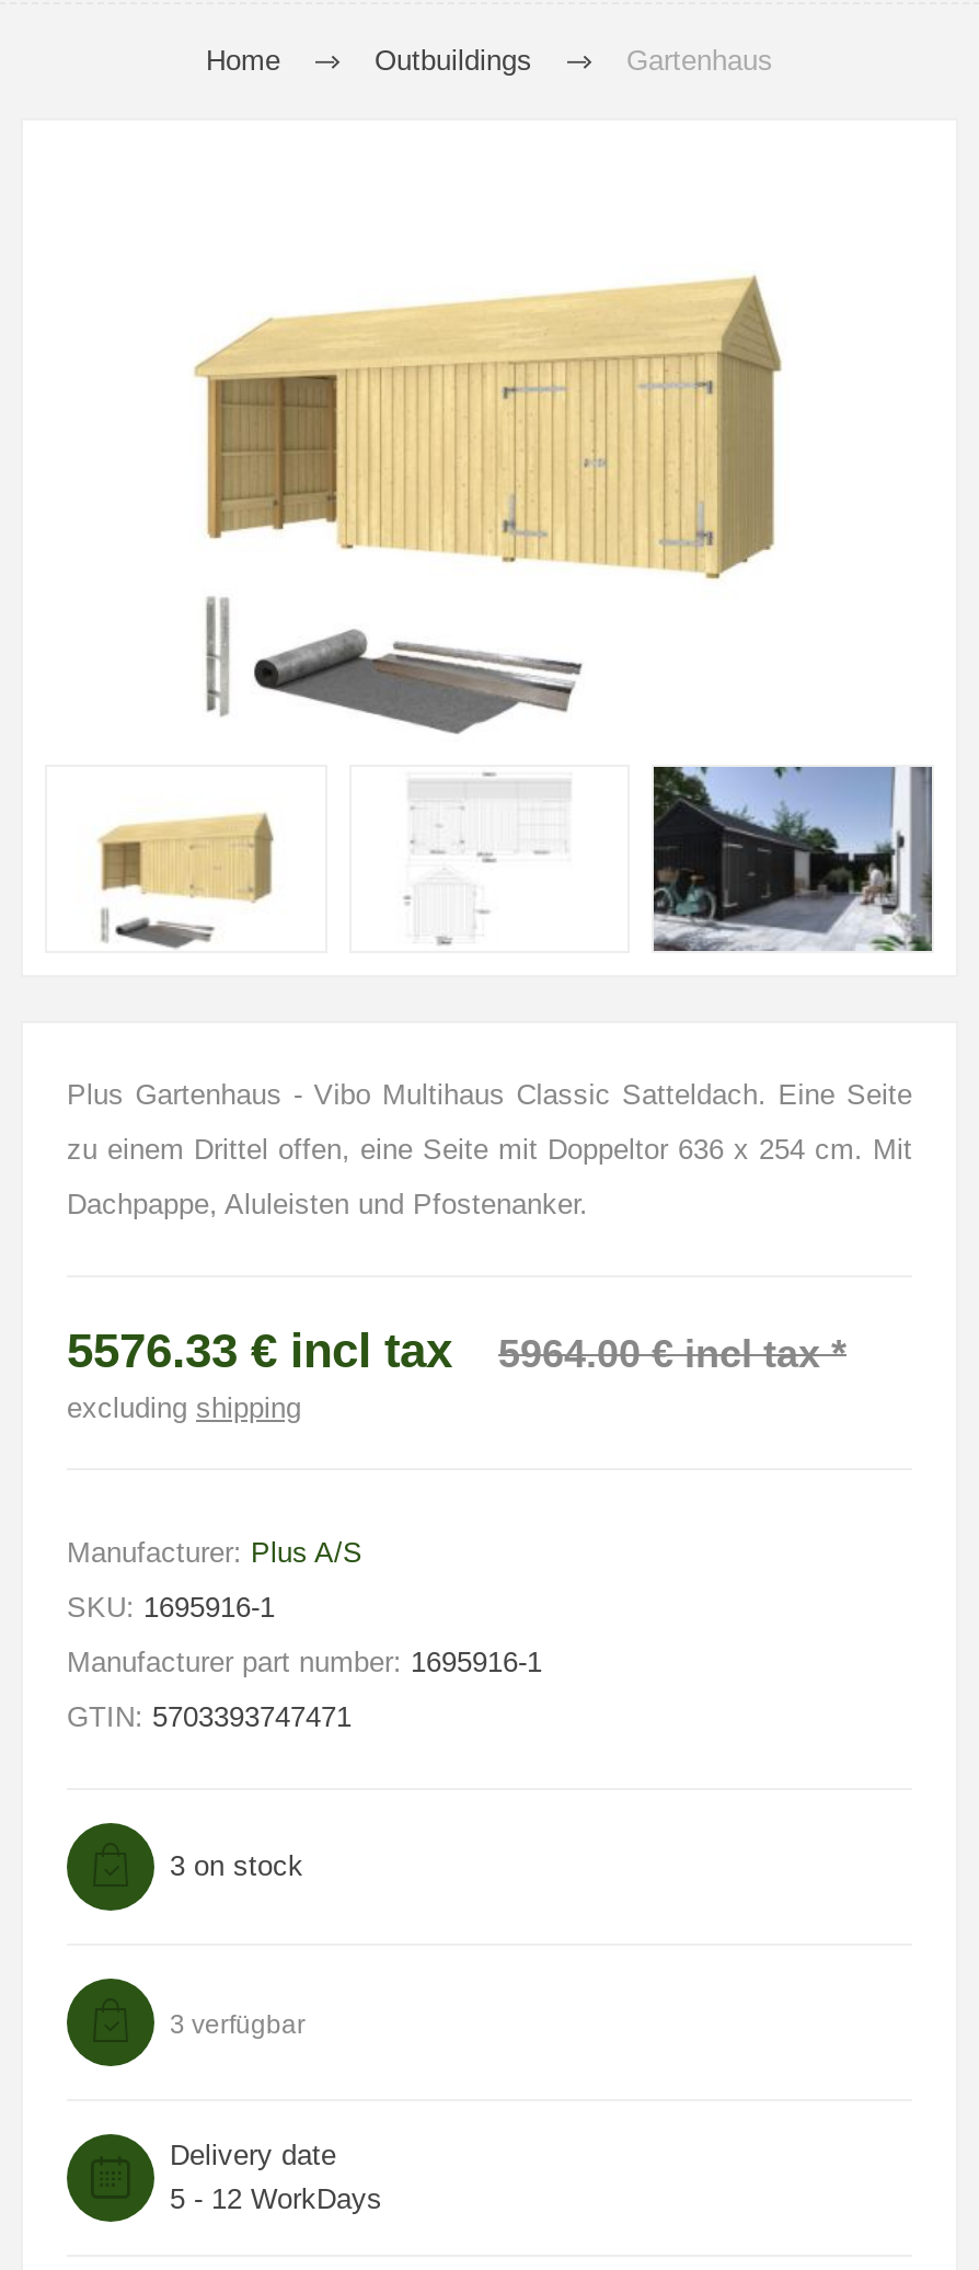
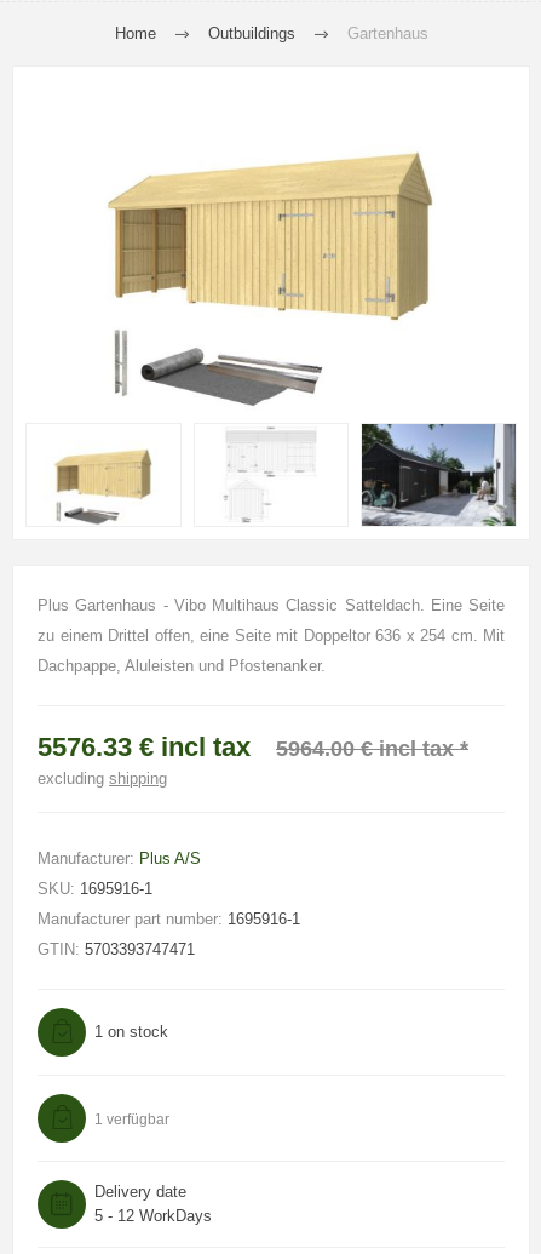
- 3 on stock
+ 1 on stock

- 3 verfügbar
+ 1 verfügbar
